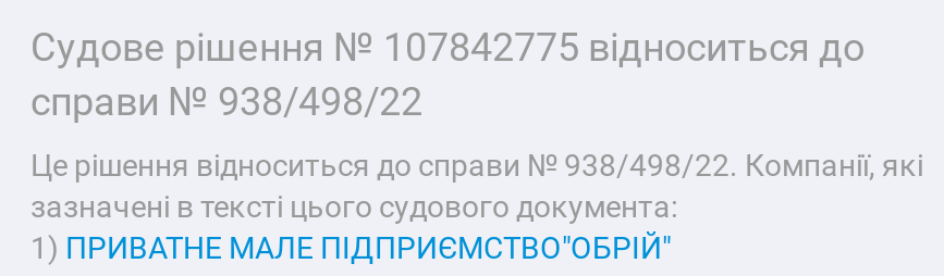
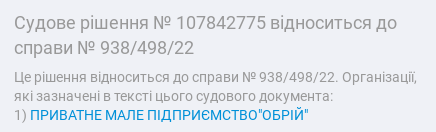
- Це рішення відноситься до справи № 938/498/22. Компанії, які
- зазначені в тексті цього судового документа:
+ Це рішення відноситься до справи № 938/498/22. Організації,
+ які зазначені в тексті цього судового документа:
